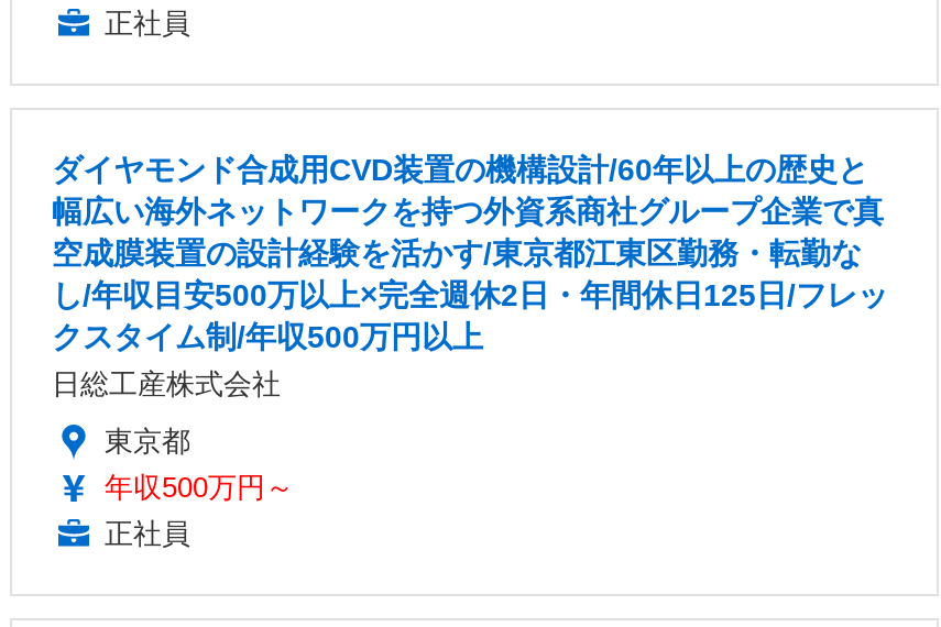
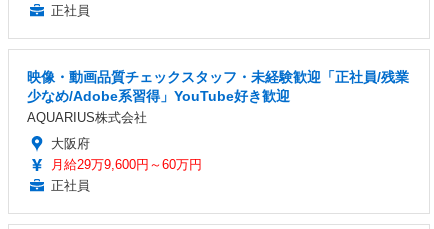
- ダイヤモンド合成用CVD装置の機構設計/60年以上の歴史と
- 幅広い海外ネットワークを持つ外資系商社グループ企業で真
- 空成膜装置の設計経験を活かす/東京都江東区勤務・転勤な
- し/年収目安500万以上×完全週休2日・年間休日125日/フレッ
- クスタイム制/年収500万円以上
- 日総工産株式会社
+ 映像・動画品質チェックスタッフ・未経験歓迎「正社員/残業
+ 少なめ/Adobe系習得」YouTube好き歓迎
+ AQUARIUS株式会社

- 東京都
- 年収500万円～
+ 大阪府
+ 月給29万9,600円～60万円
